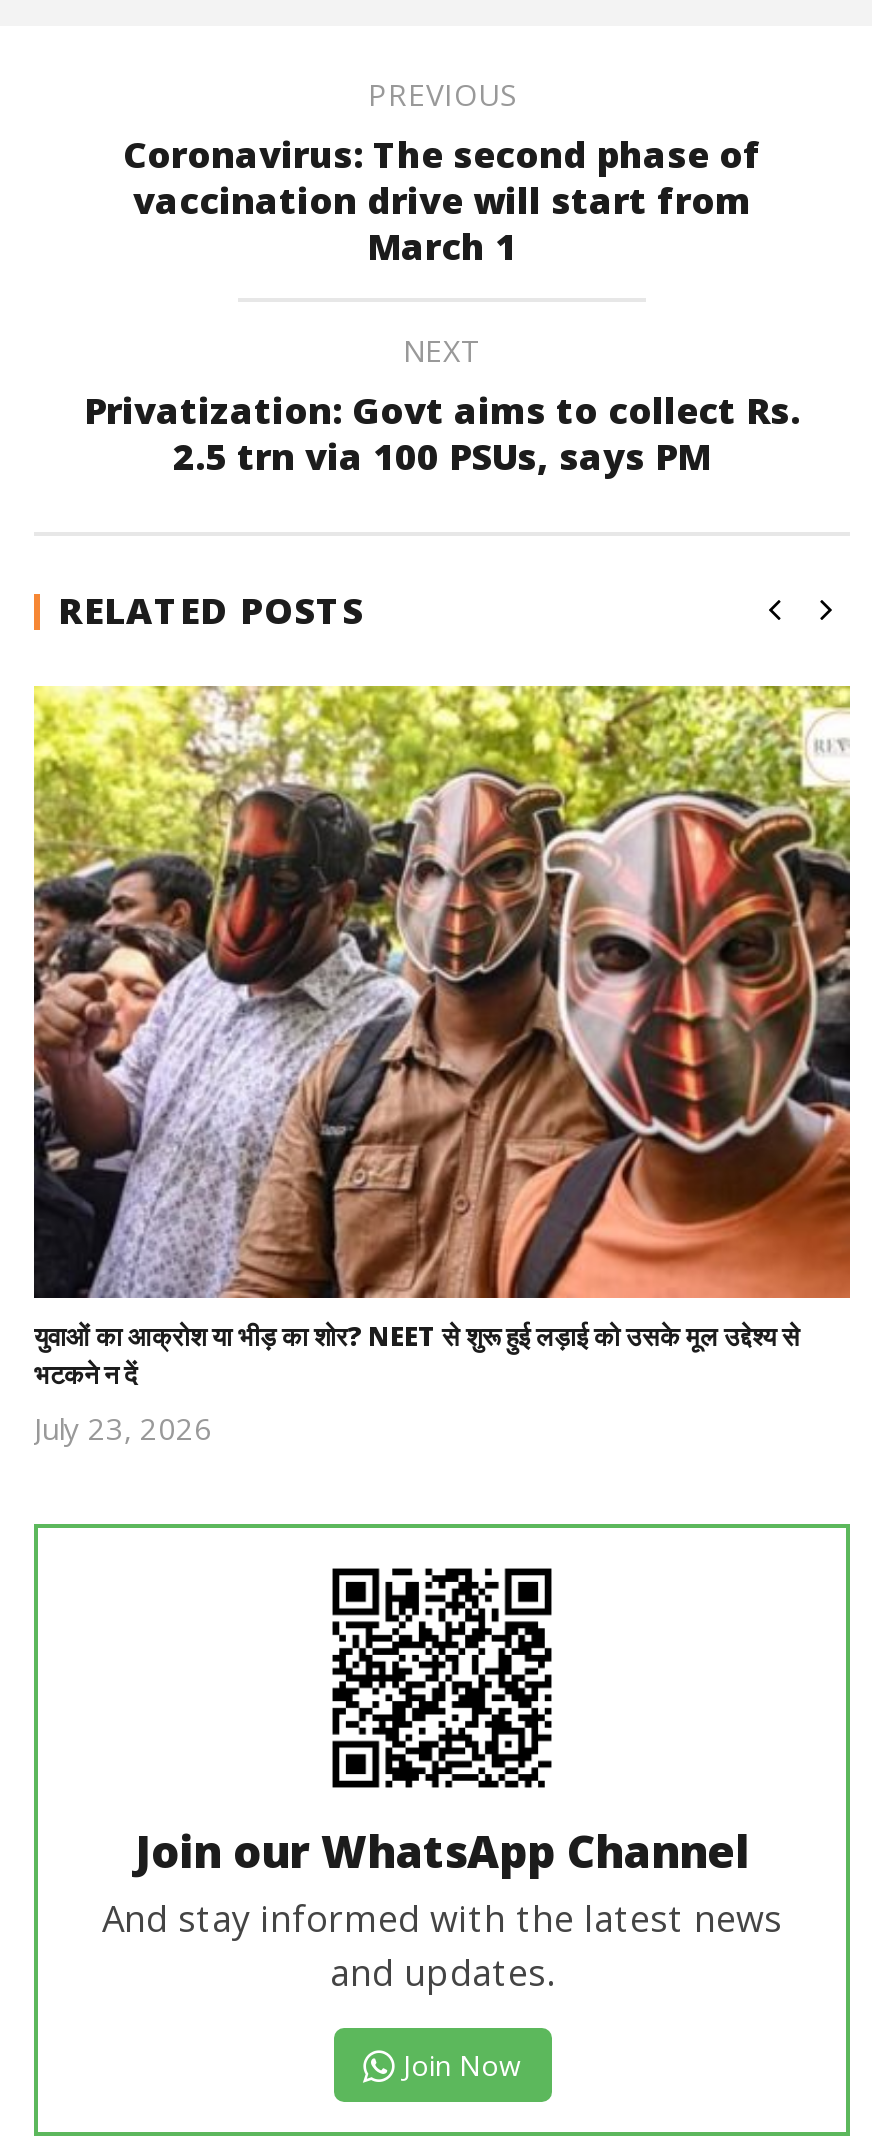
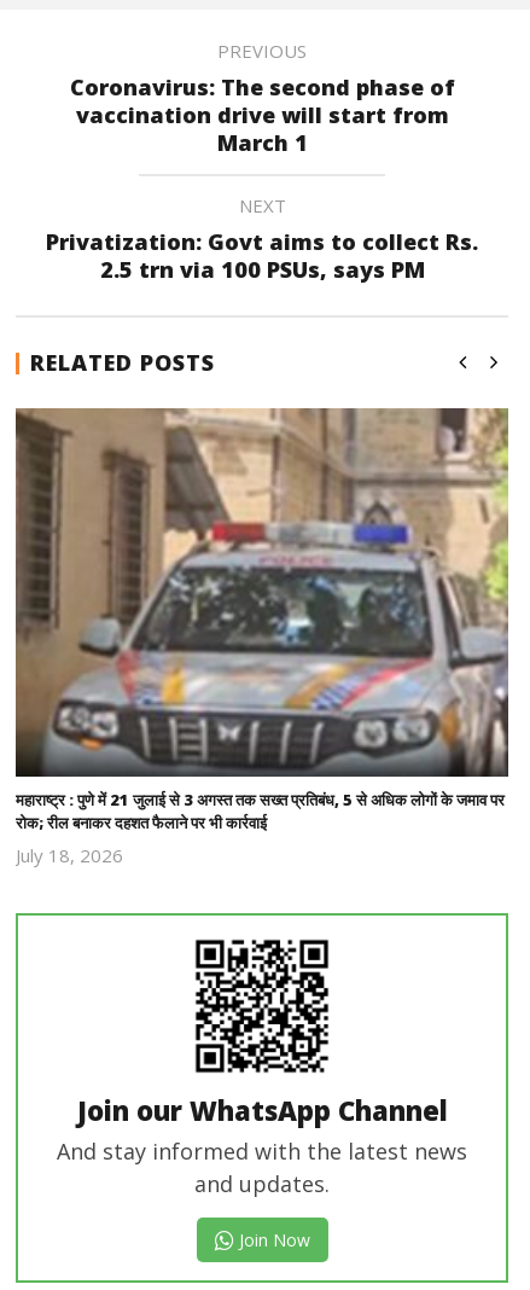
- [image]
- युवाओं का आक्रोश या भीड़ का शोर? NEET से शुरू हुई लड़ाई को उसके मूल उद्देश्य से
- भटकने न दें
- July 23, 2026
+ [image]
+ महाराष्ट्र : पुणे में 21 जुलाई से 3 अगस्त तक सख्त प्रतिबंध, 5 से अधिक लोगों के जमाव पर
+ रोक; रील बनाकर दहशत फैलाने पर भी कार्रवाई
+ July 18, 2026
